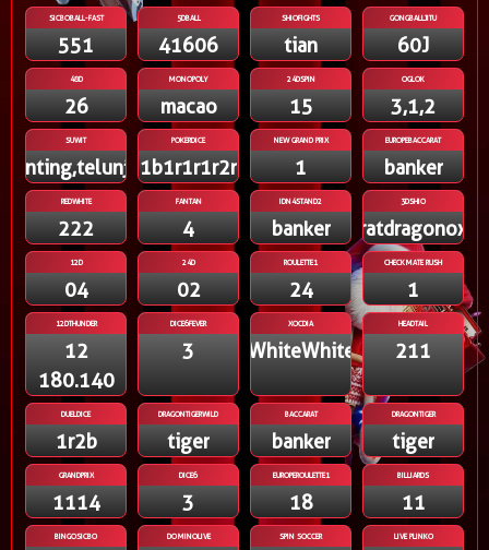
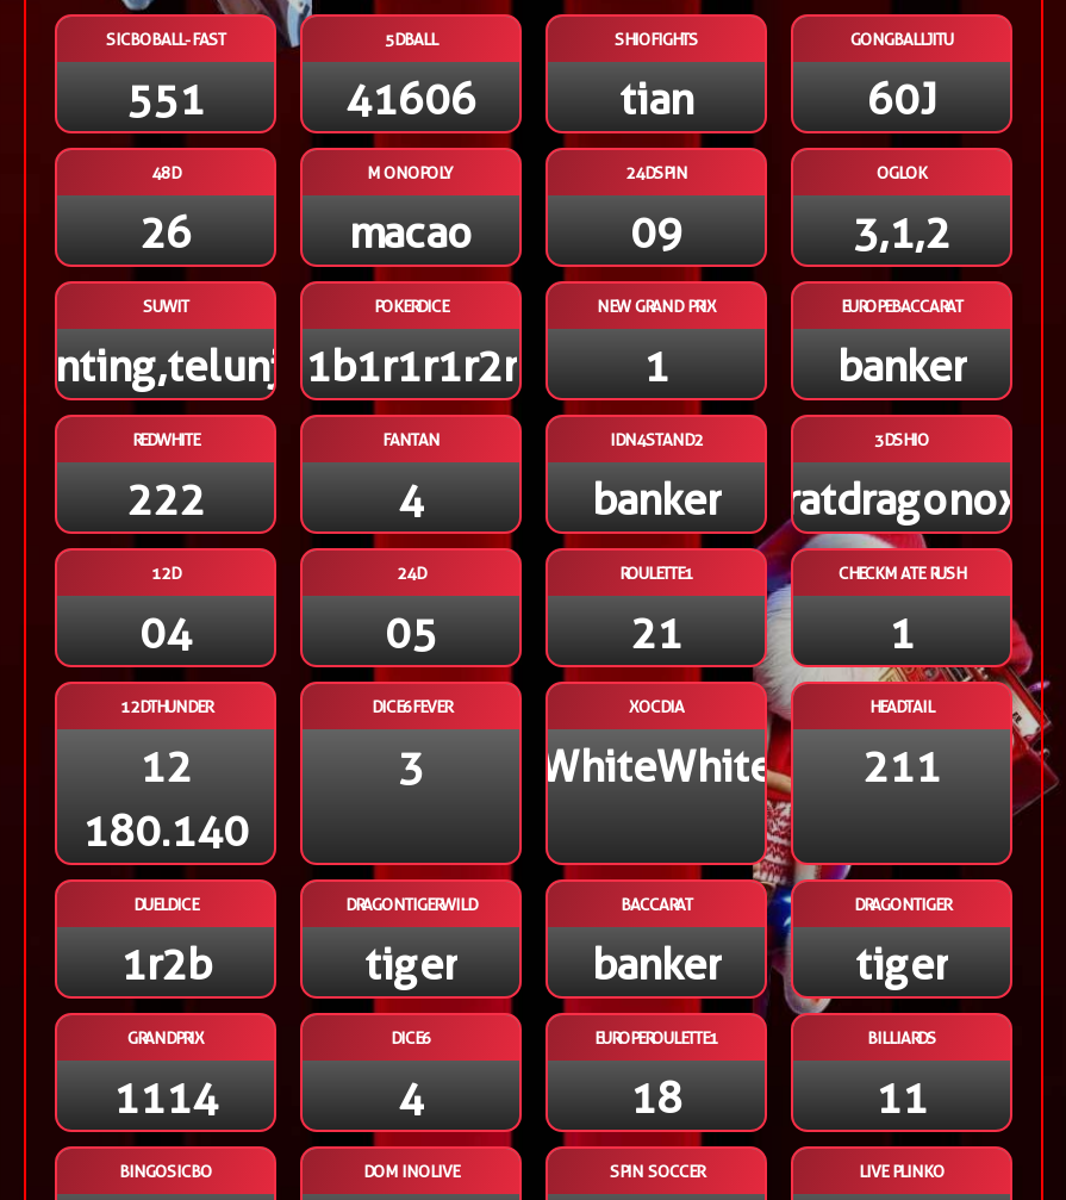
- 15
+ 09

- 02
+ 05

- 24
+ 21

- 3
+ 4
